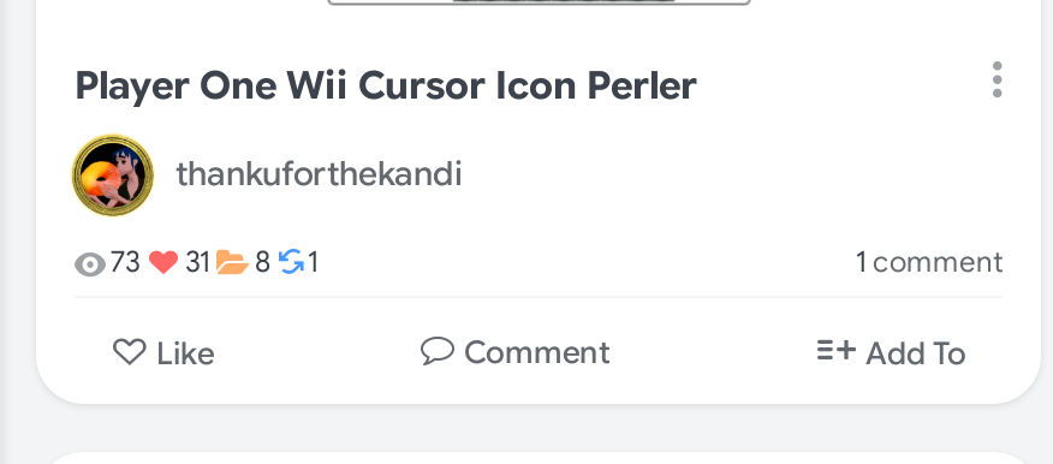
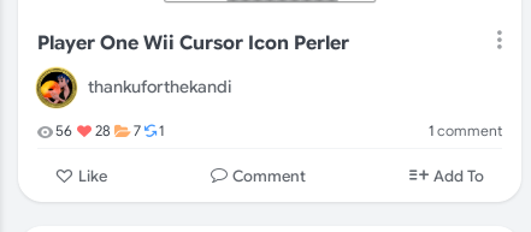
- 73
+ 56

- 31
+ 28

- 8
+ 7
